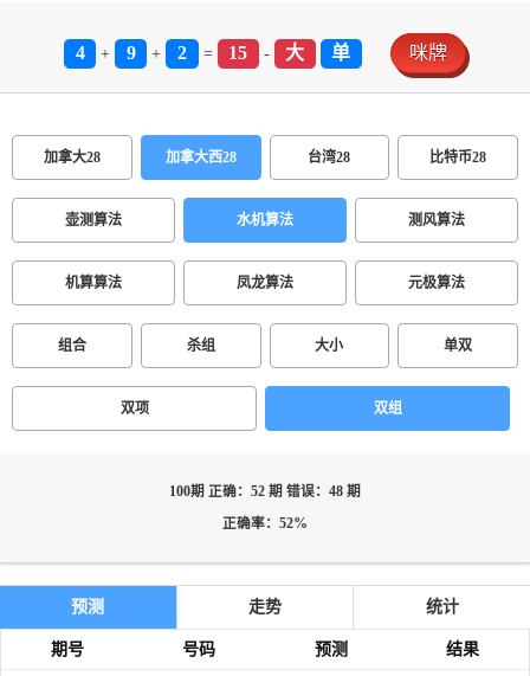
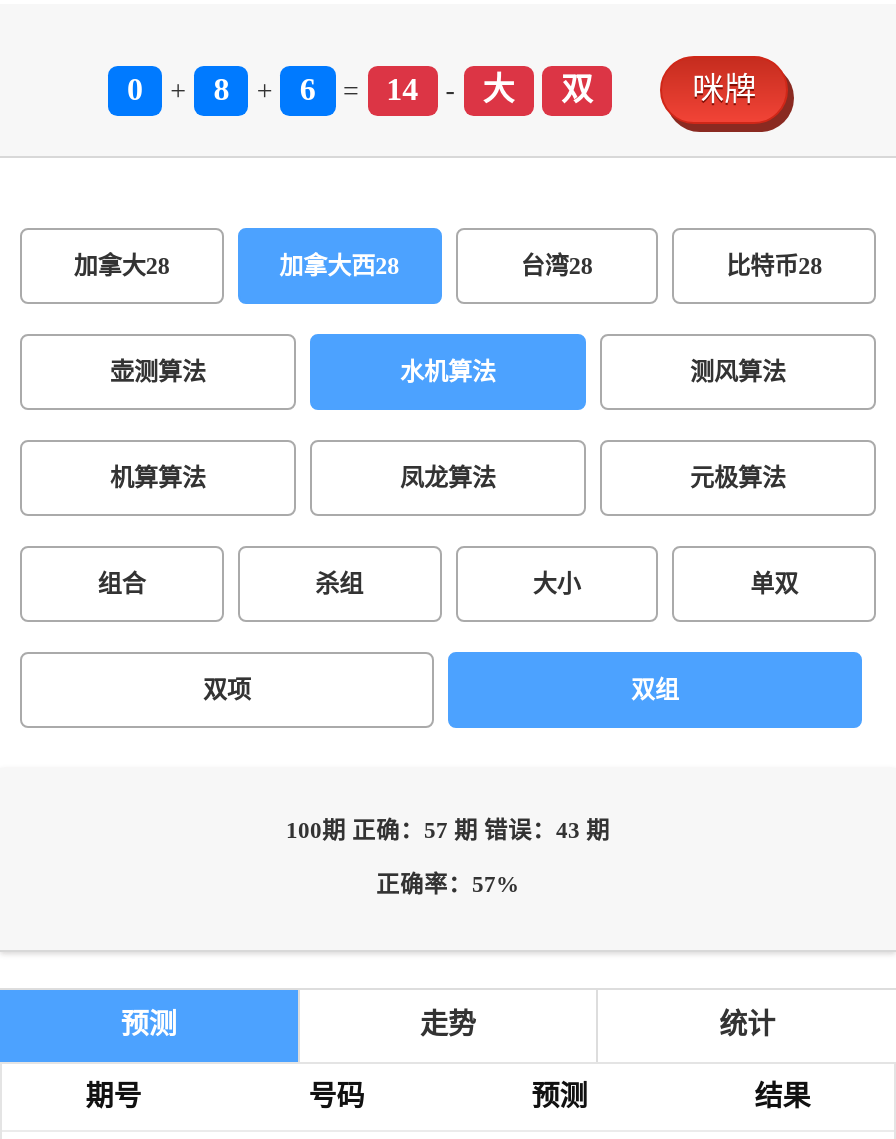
- 4
+ 0

- 9
+ 8

- 2
+ 6

- 15
+ 14

- 单
+ 双

- 100期 正确：52 期 错误：48 期
+ 100期 正确：57 期 错误：43 期

- 正确率：52%
+ 正确率：57%
